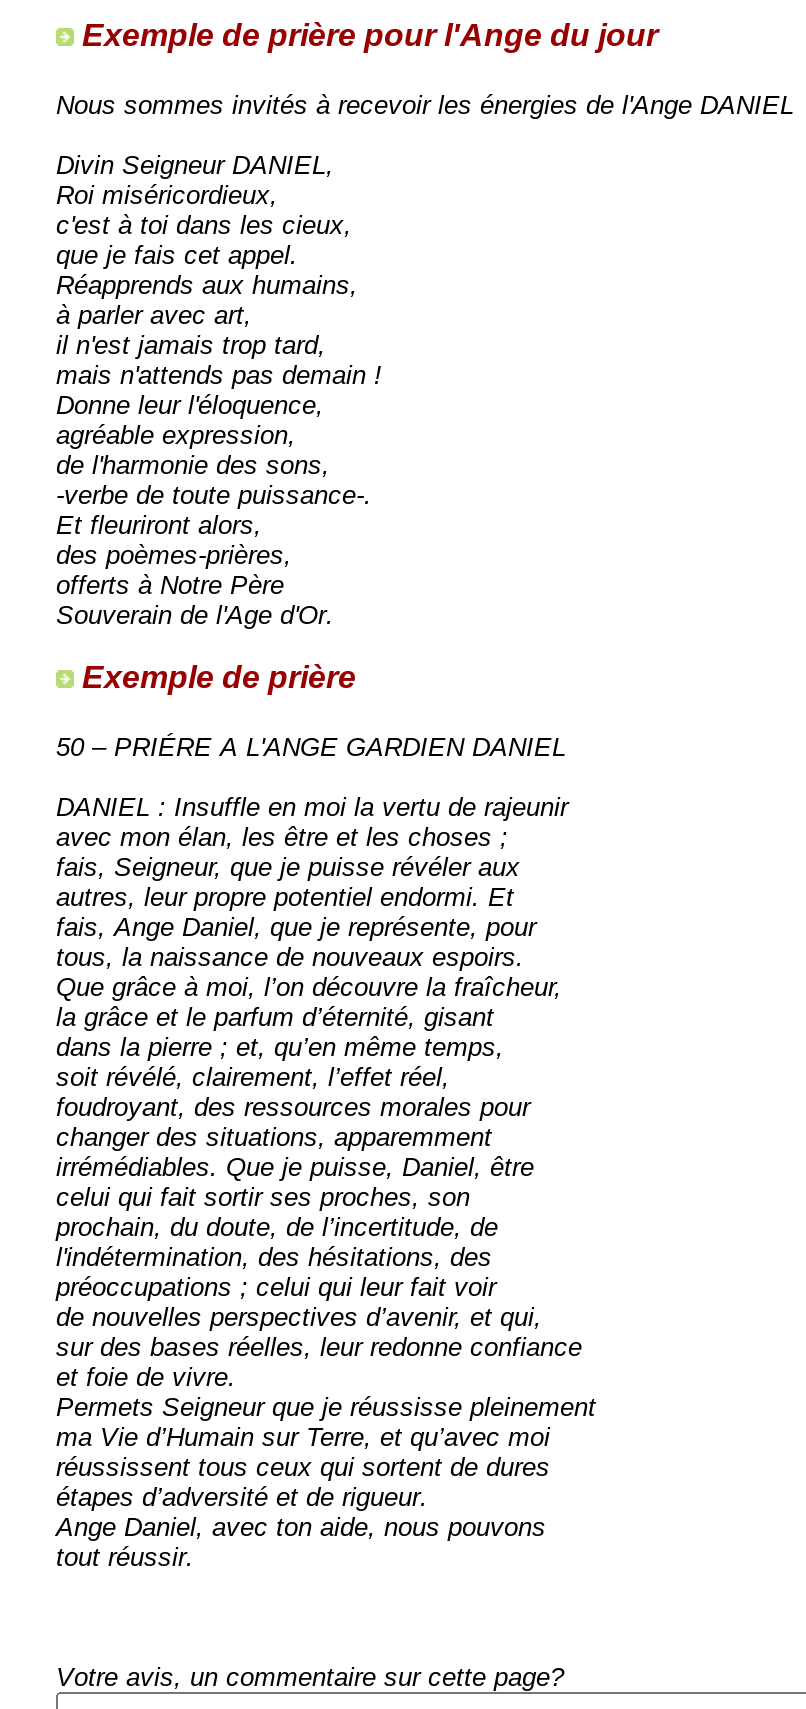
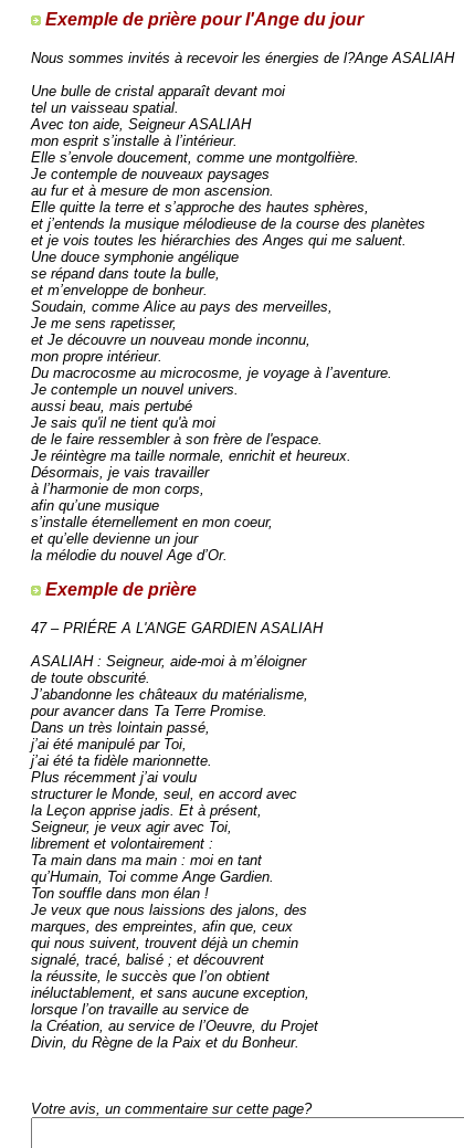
- Nous sommes invités à recevoir les énergies de l'Ange DANIEL
+ Nous sommes invités à recevoir les énergies de l?Ange ASALIAH

- Divin Seigneur DANIEL,
- Roi miséricordieux,
- c'est à toi dans les cieux,
- que je fais cet appel.
- Réapprends aux humains,
- à parler avec art,
- il n'est jamais trop tard,
- mais n'attends pas demain !
- Donne leur l'éloquence,
- agréable expression,
- de l'harmonie des sons,
- -verbe de toute puissance-.
- Et fleuriront alors,
- des poèmes-prières,
- offerts à Notre Père
- Souverain de l'Age d'Or.
+ Une bulle de cristal apparaît devant moi
+ tel un vaisseau spatial.
+ Avec ton aide, Seigneur ASALIAH
+ mon esprit s’installe à l’intérieur.
+ Elle s’envole doucement, comme une montgolfière.
+ Je contemple de nouveaux paysages
+ au fur et à mesure de mon ascension.
+ Elle quitte la terre et s’approche des hautes sphères,
+ et j’entends la musique mélodieuse de la course des planètes
+ et je vois toutes les hiérarchies des Anges qui me saluent.
+ Une douce symphonie angélique
+ se répand dans toute la bulle,
+ et m’enveloppe de bonheur.
+ Soudain, comme Alice au pays des merveilles,
+ Je me sens rapetisser,
+ et Je découvre un nouveau monde inconnu,
+ mon propre intérieur.
+ Du macrocosme au microcosme, je voyage à l’aventure.
+ Je contemple un nouvel univers.
+ aussi beau, mais pertubé
+ Je sais qu'il ne tient qu'à moi
+ de le faire ressembler à son frère de l'espace.
+ Je réintègre ma taille normale, enrichit et heureux.
+ Désormais, je vais travailler
+ à l’harmonie de mon corps,
+ afin qu’une musique
+ s’installe éternellement en mon coeur,
+ et qu’elle devienne un jour
+ la mélodie du nouvel Age d’Or.

moved down: Exemple de prière

- 50 – PRIÉRE A L'ANGE GARDIEN DANIEL
+ 47 – PRIÉRE A L'ANGE GARDIEN ASALIAH

- DANIEL : Insuffle en moi la vertu de rajeunir
- avec mon élan, les être et les choses ;
- fais, Seigneur, que je puisse révéler aux
- autres, leur propre potentiel endormi. Et
- fais, Ange Daniel, que je représente, pour
- tous, la naissance de nouveaux espoirs.
- Que grâce à moi, l’on découvre la fraîcheur,
- la grâce et le parfum d’éternité, gisant
- dans la pierre ; et, qu’en même temps,
- soit révélé, clairement, l’effet réel,
- foudroyant, des ressources morales pour
- changer des situations, apparemment
- irrémédiables. Que je puisse, Daniel, être
- celui qui fait sortir ses proches, son
- prochain, du doute, de l’incertitude, de
- l'indétermination, des hésitations, des
- préoccupations ; celui qui leur fait voir
- de nouvelles perspectives d’avenir, et qui,
- sur des bases réelles, leur redonne confiance
- et foie de vivre.
- Permets Seigneur que je réussisse pleinement
- ma Vie d’Humain sur Terre, et qu’avec moi
- réussissent tous ceux qui sortent de dures
- étapes d’adversité et de rigueur.
- Ange Daniel, avec ton aide, nous pouvons
- tout réussir.
+ ASALIAH : Seigneur, aide-moi à m’éloigner
+ de toute obscurité.
+ J’abandonne les châteaux du matérialisme,
+ pour avancer dans Ta Terre Promise.
+ Dans un très lointain passé,
+ j’ai été manipulé par Toi,
+ j’ai été ta fidèle marionnette.
+ Plus récemment j’ai voulu
+ structurer le Monde, seul, en accord avec
+ la Leçon apprise jadis. Et à présent,
+ Seigneur, je veux agir avec Toi,
+ librement et volontairement :
+ Ta main dans ma main : moi en tant
+ qu’Humain, Toi comme Ange Gardien.
+ Ton souffle dans mon élan !
+ Je veux que nous laissions des jalons, des
+ marques, des empreintes, afin que, ceux
+ qui nous suivent, trouvent déjà un chemin
+ signalé, tracé, balisé ; et découvrent
+ la réussite, le succès que l’on obtient
+ inéluctablement, et sans aucune exception,
+ lorsque l’on travaille au service de
+ la Création, au service de l’Oeuvre, du Projet
+ Divin, du Règne de la Paix et du Bonheur.
